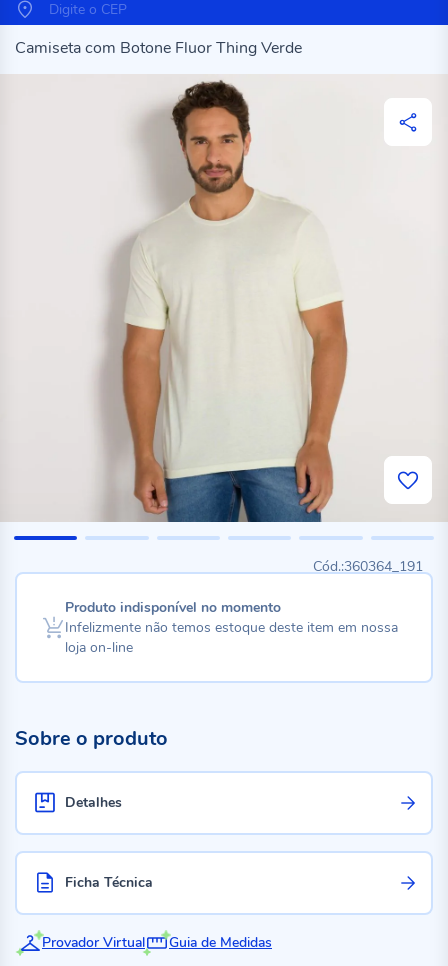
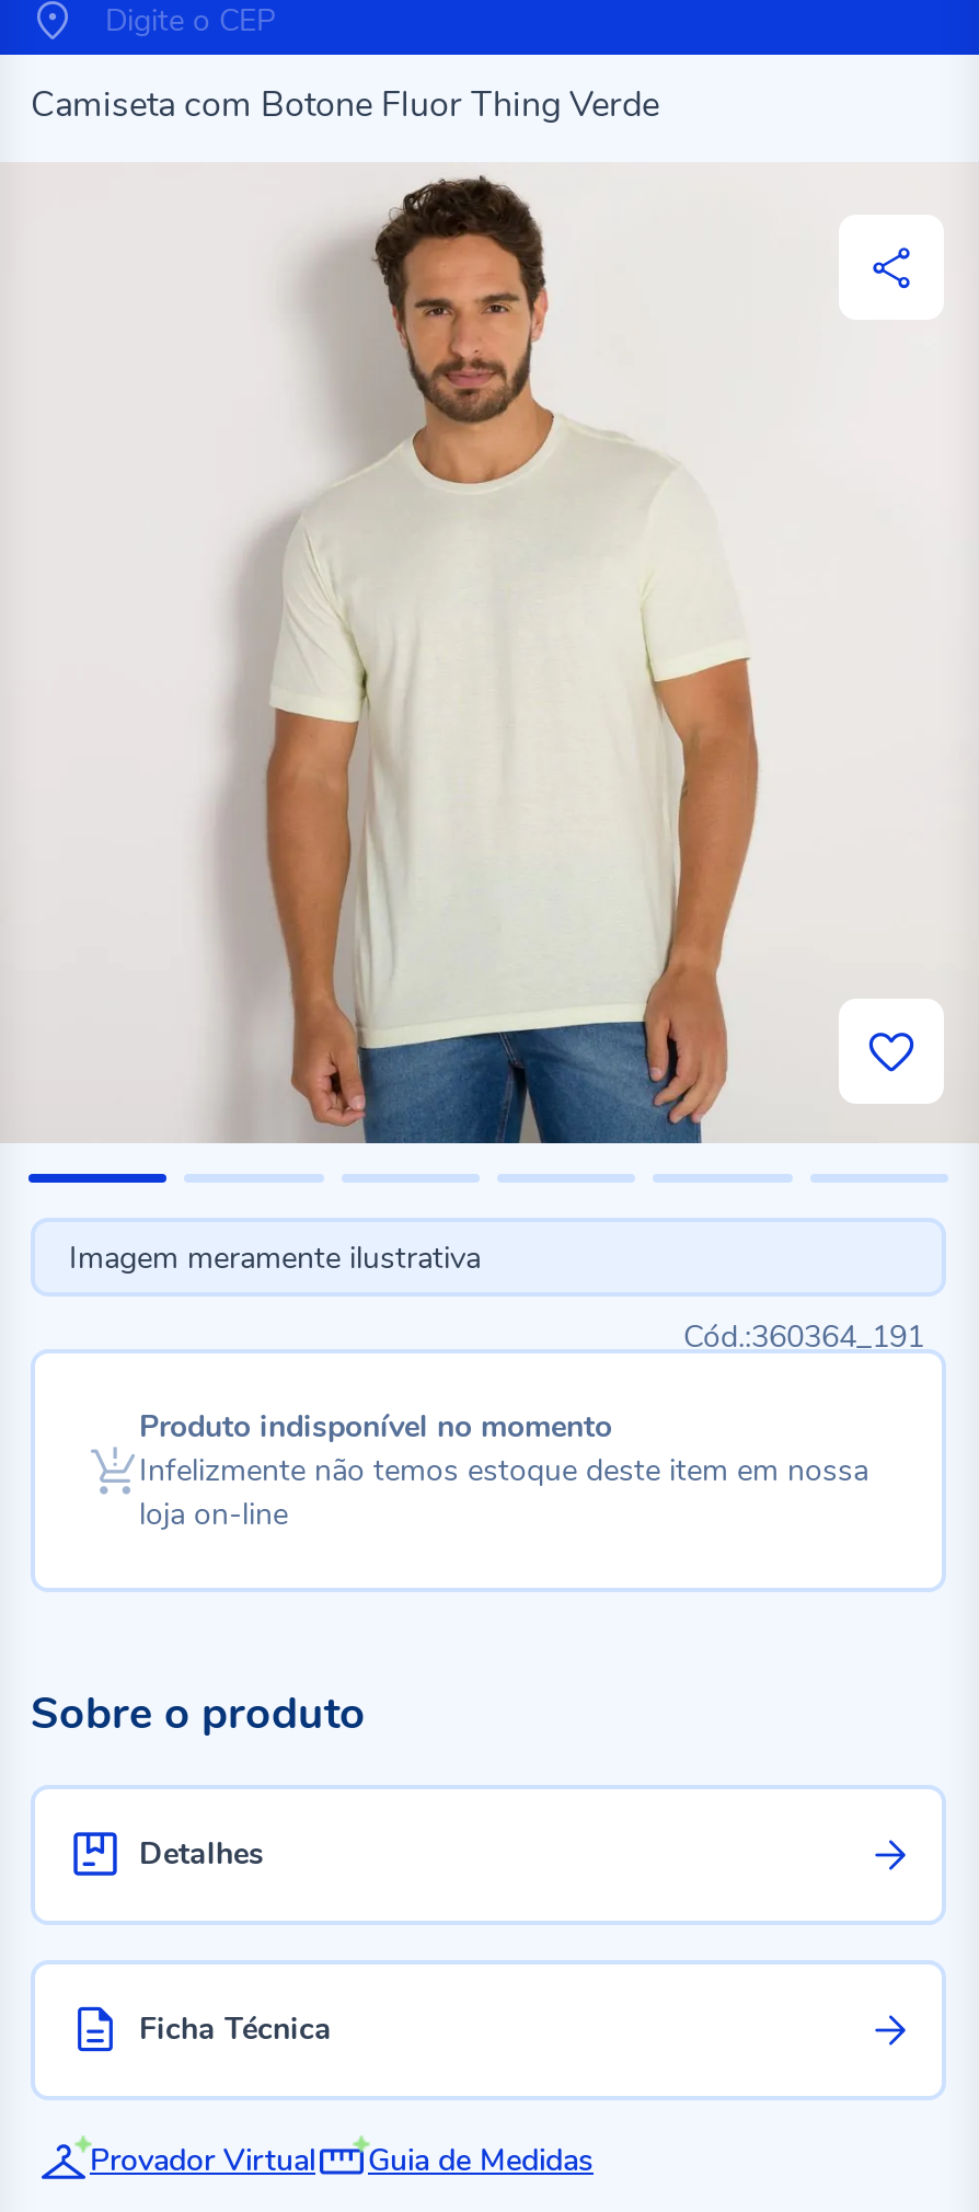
+ Imagem meramente ilustrativa
